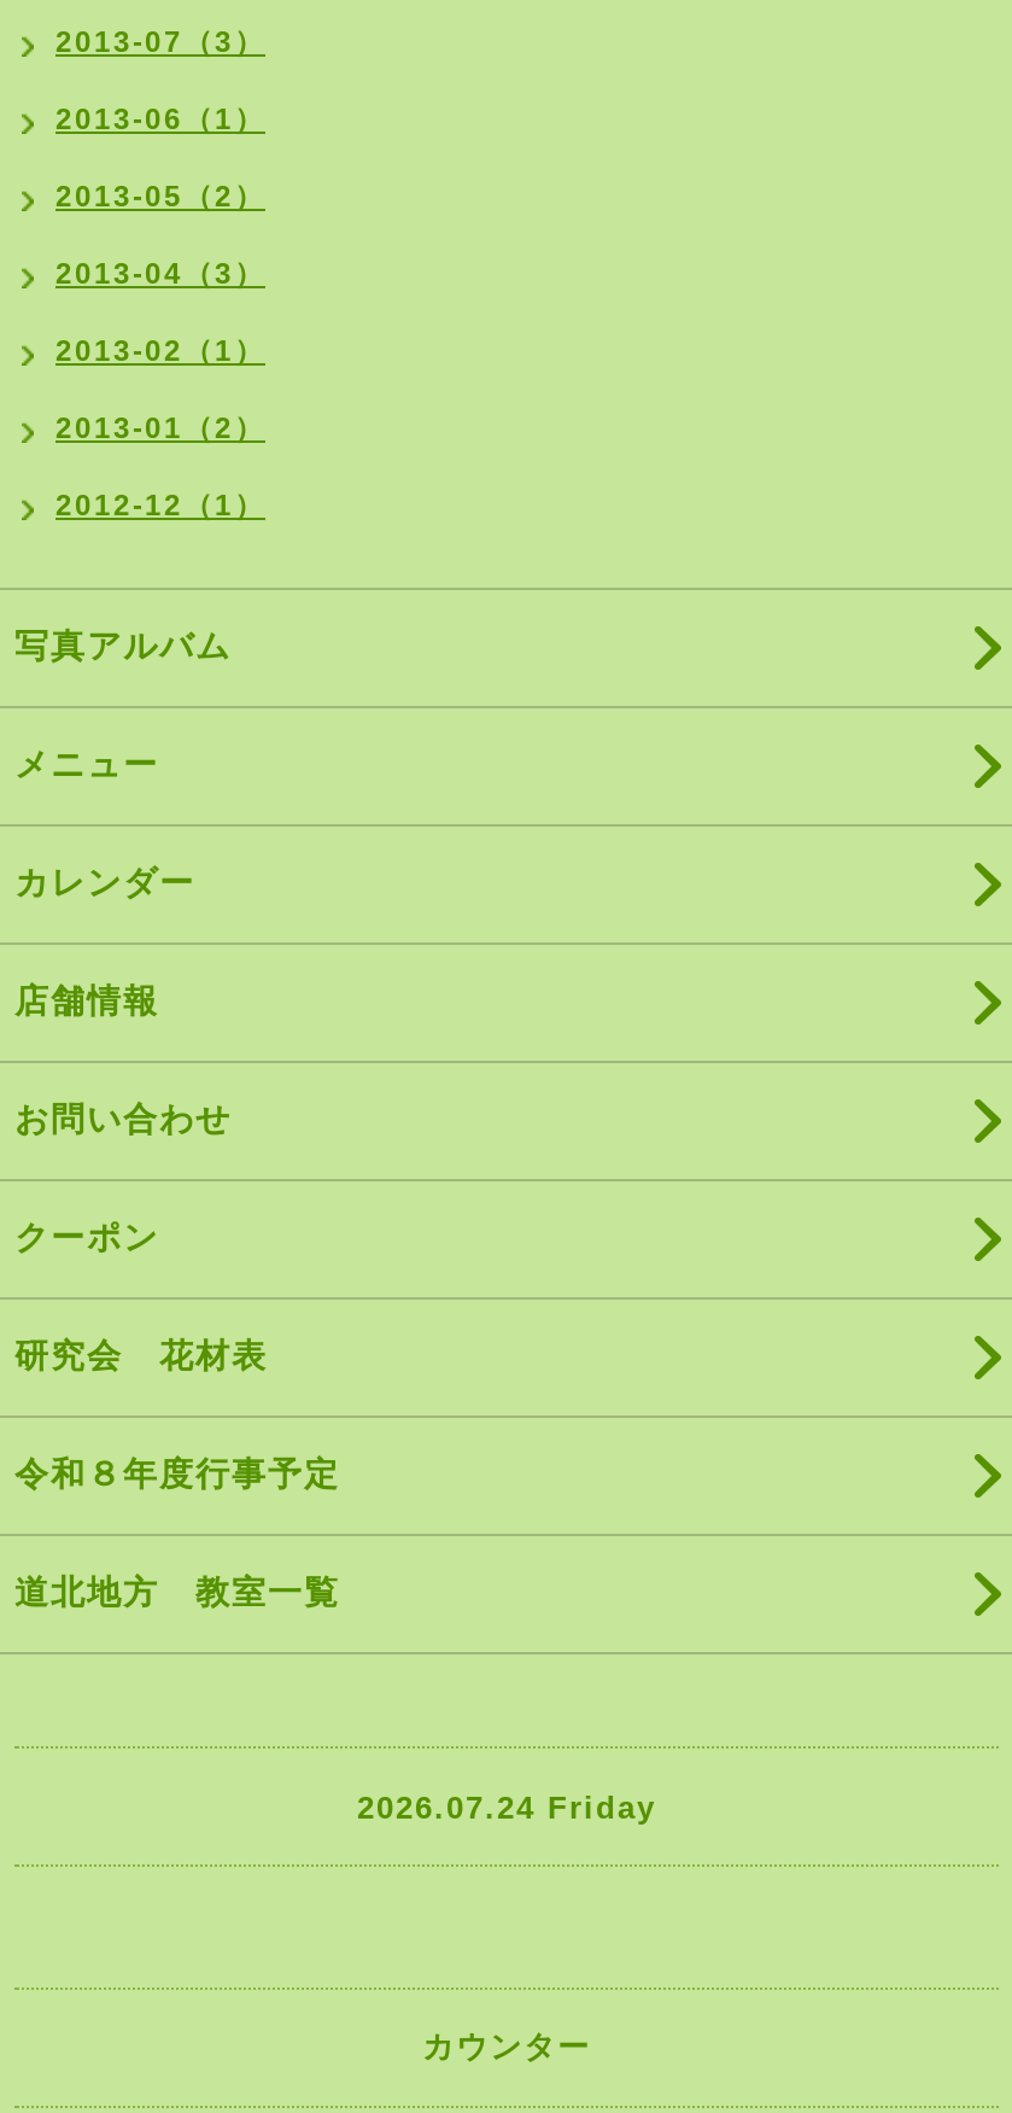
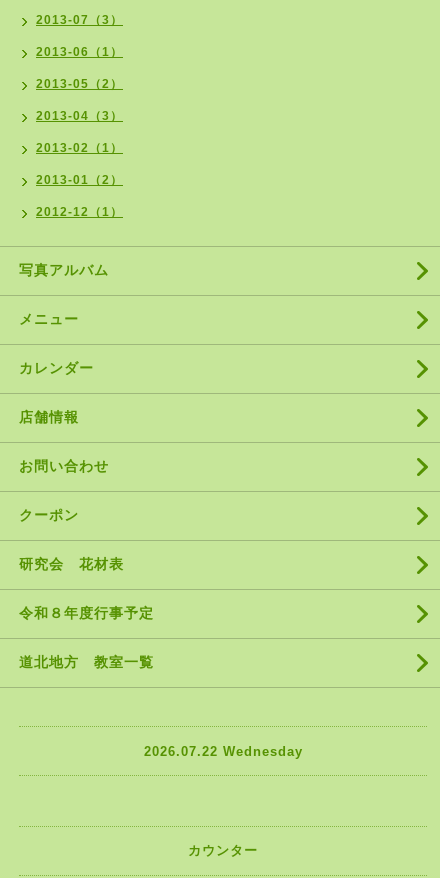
- 2026.07.24 Friday
+ 2026.07.22 Wednesday
